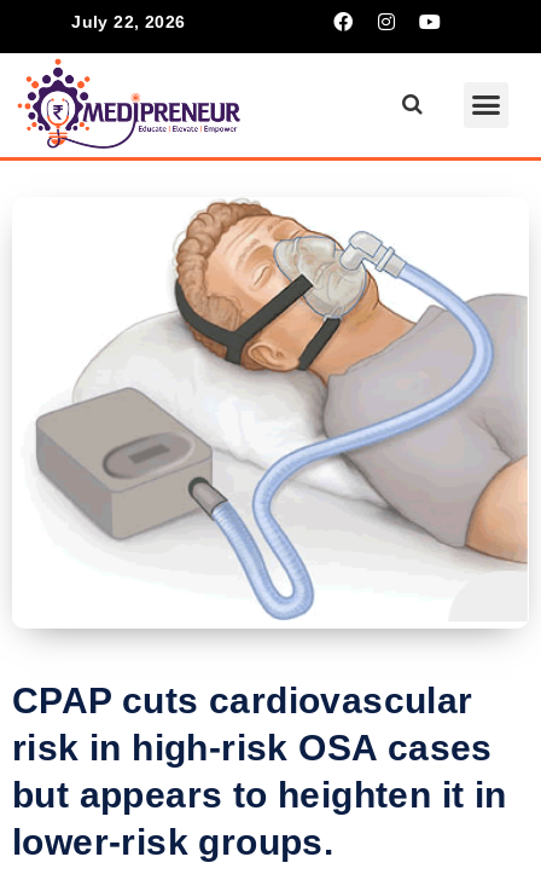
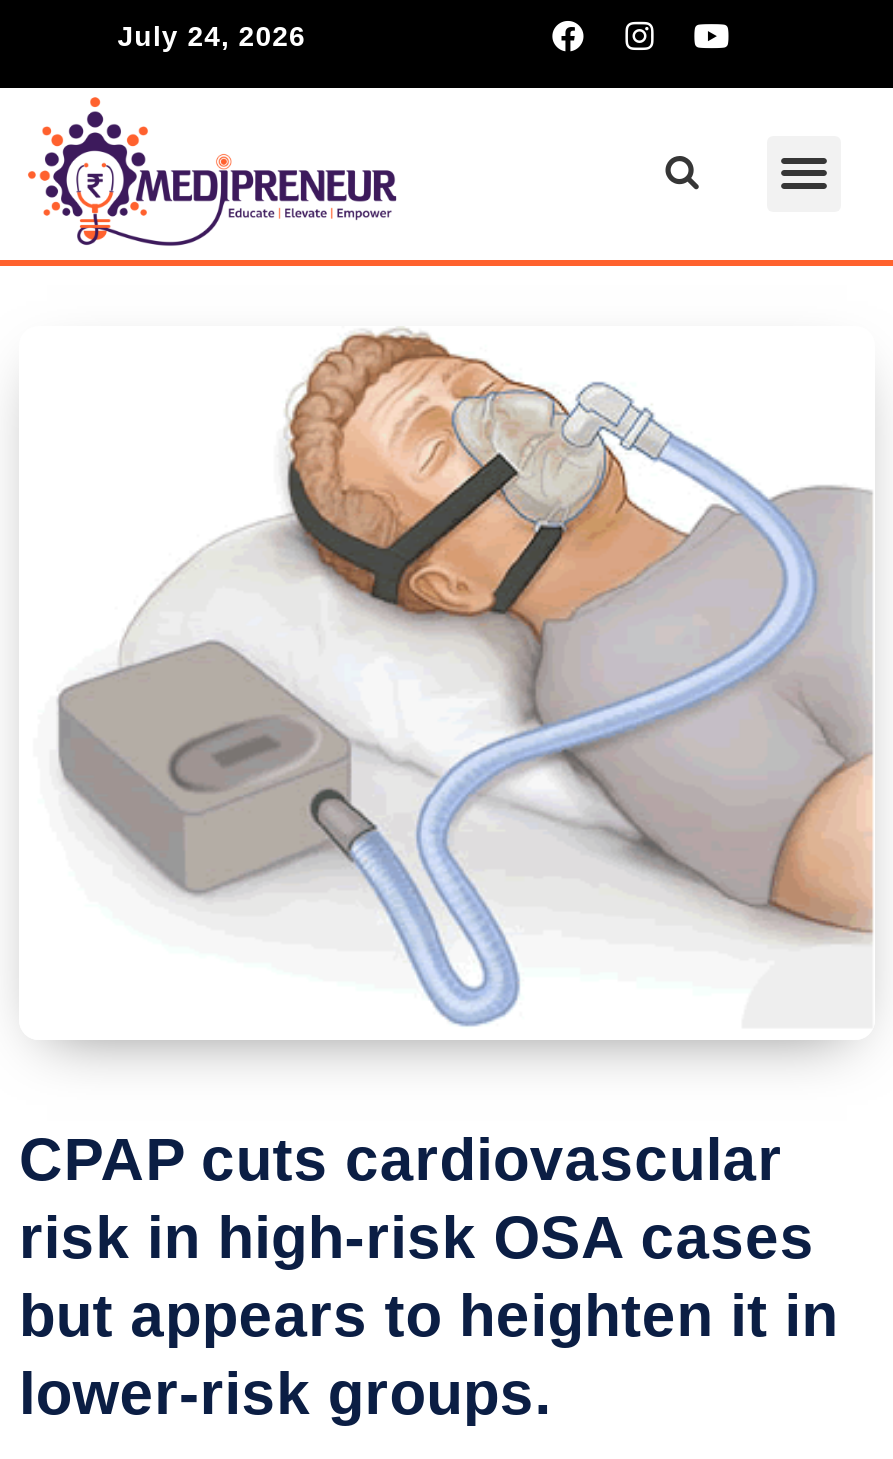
- July 22, 2026
+ July 24, 2026
